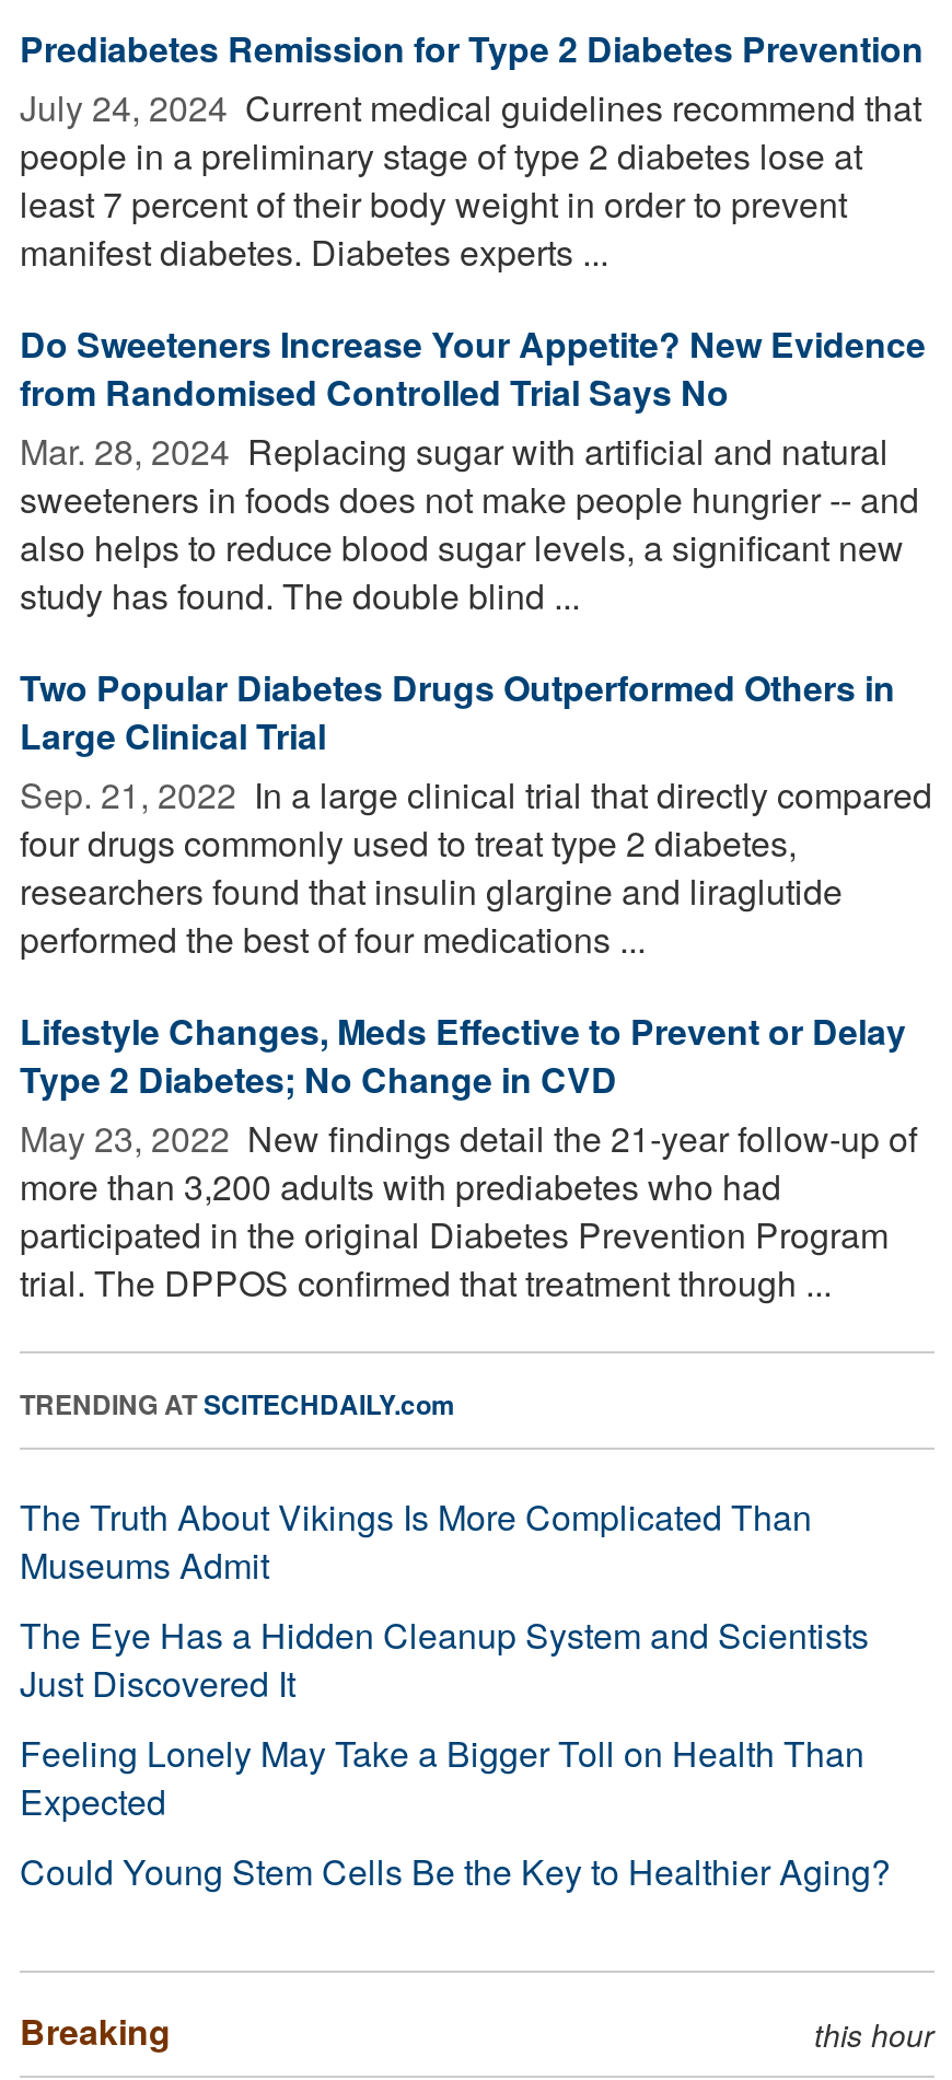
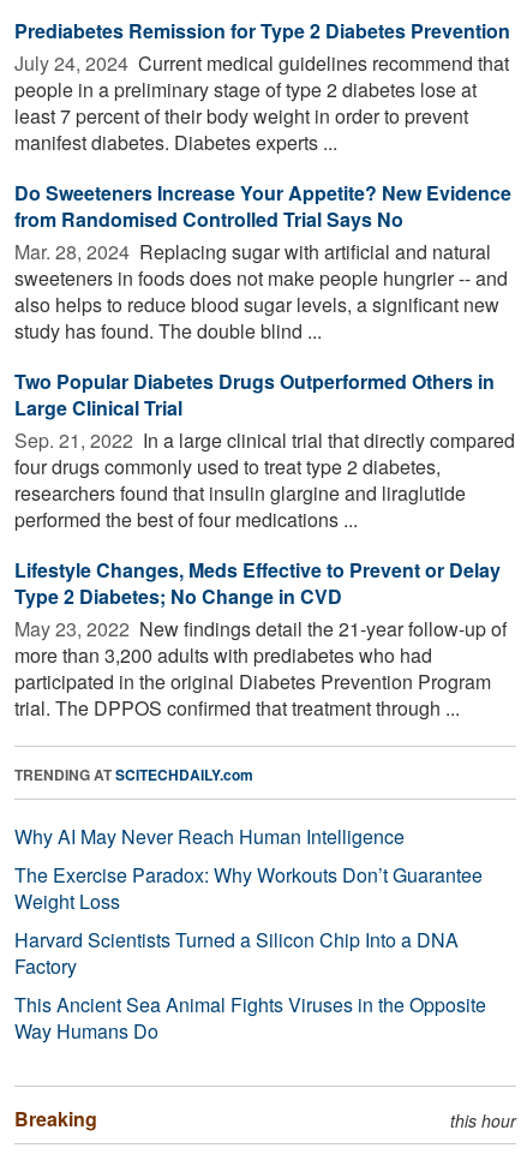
- The Truth About Vikings Is More Complicated Than
- Museums Admit
- The Eye Has a Hidden Cleanup System and Scientists
- Just Discovered It
- Feeling Lonely May Take a Bigger Toll on Health Than
- Expected
- Could Young Stem Cells Be the Key to Healthier Aging?
+ Why AI May Never Reach Human Intelligence
+ The Exercise Paradox: Why Workouts Don’t Guarantee
+ Weight Loss
+ Harvard Scientists Turned a Silicon Chip Into a DNA
+ Factory
+ This Ancient Sea Animal Fights Viruses in the Opposite
+ Way Humans Do
